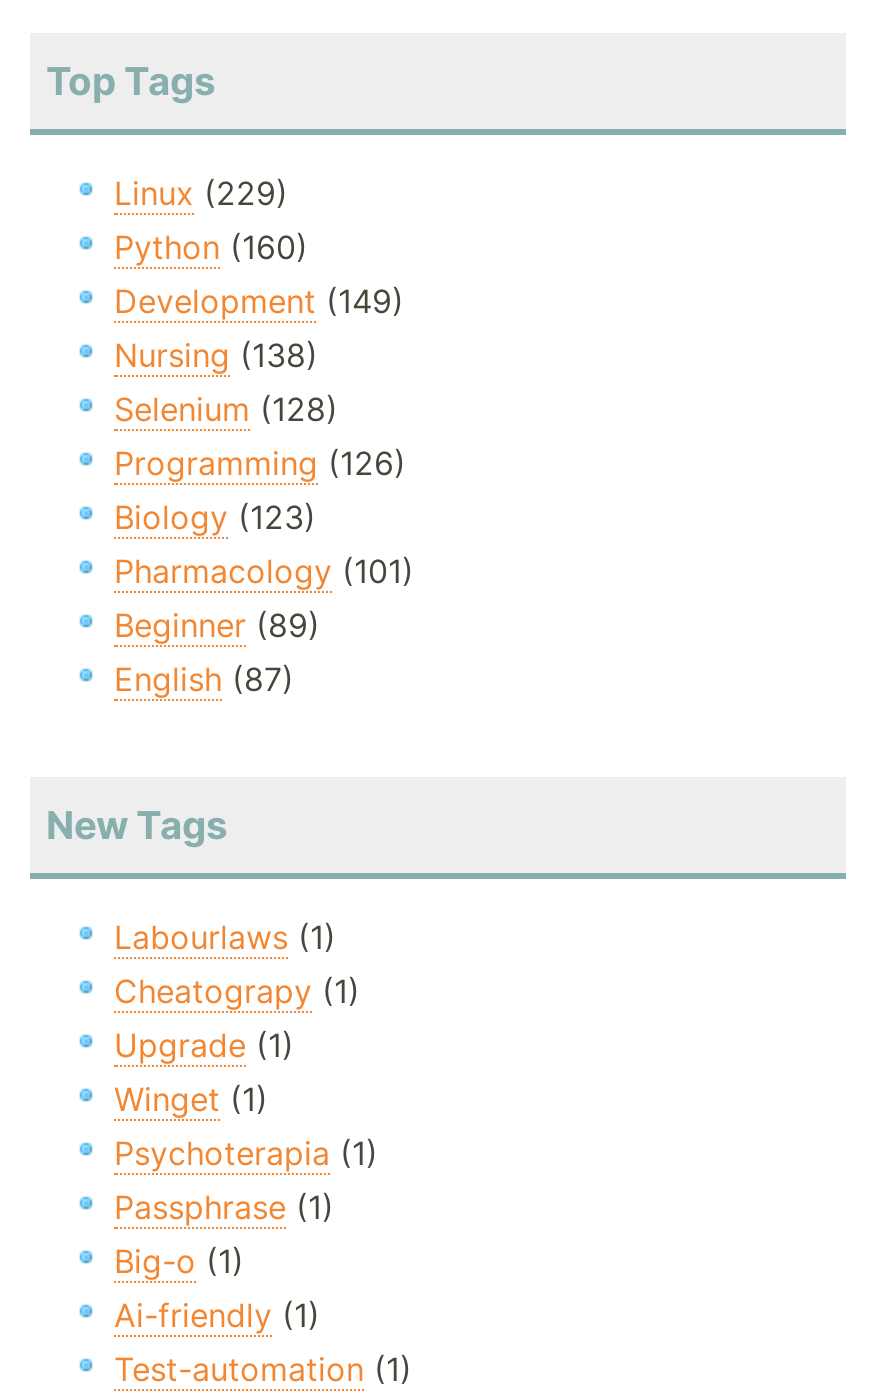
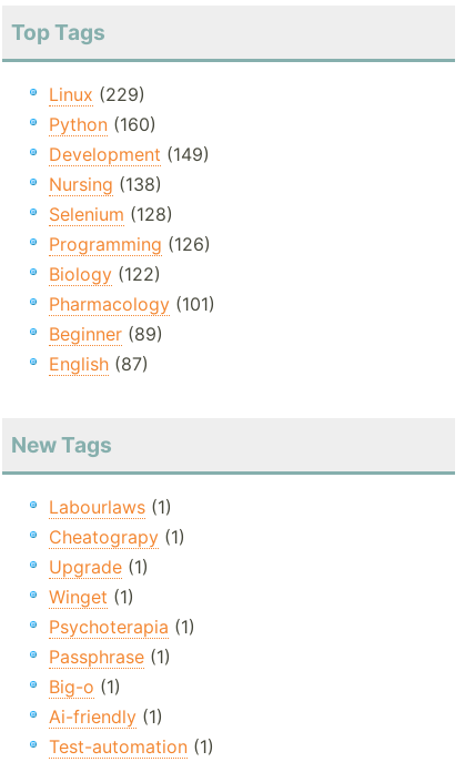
- Biology (123)
+ Biology (122)
